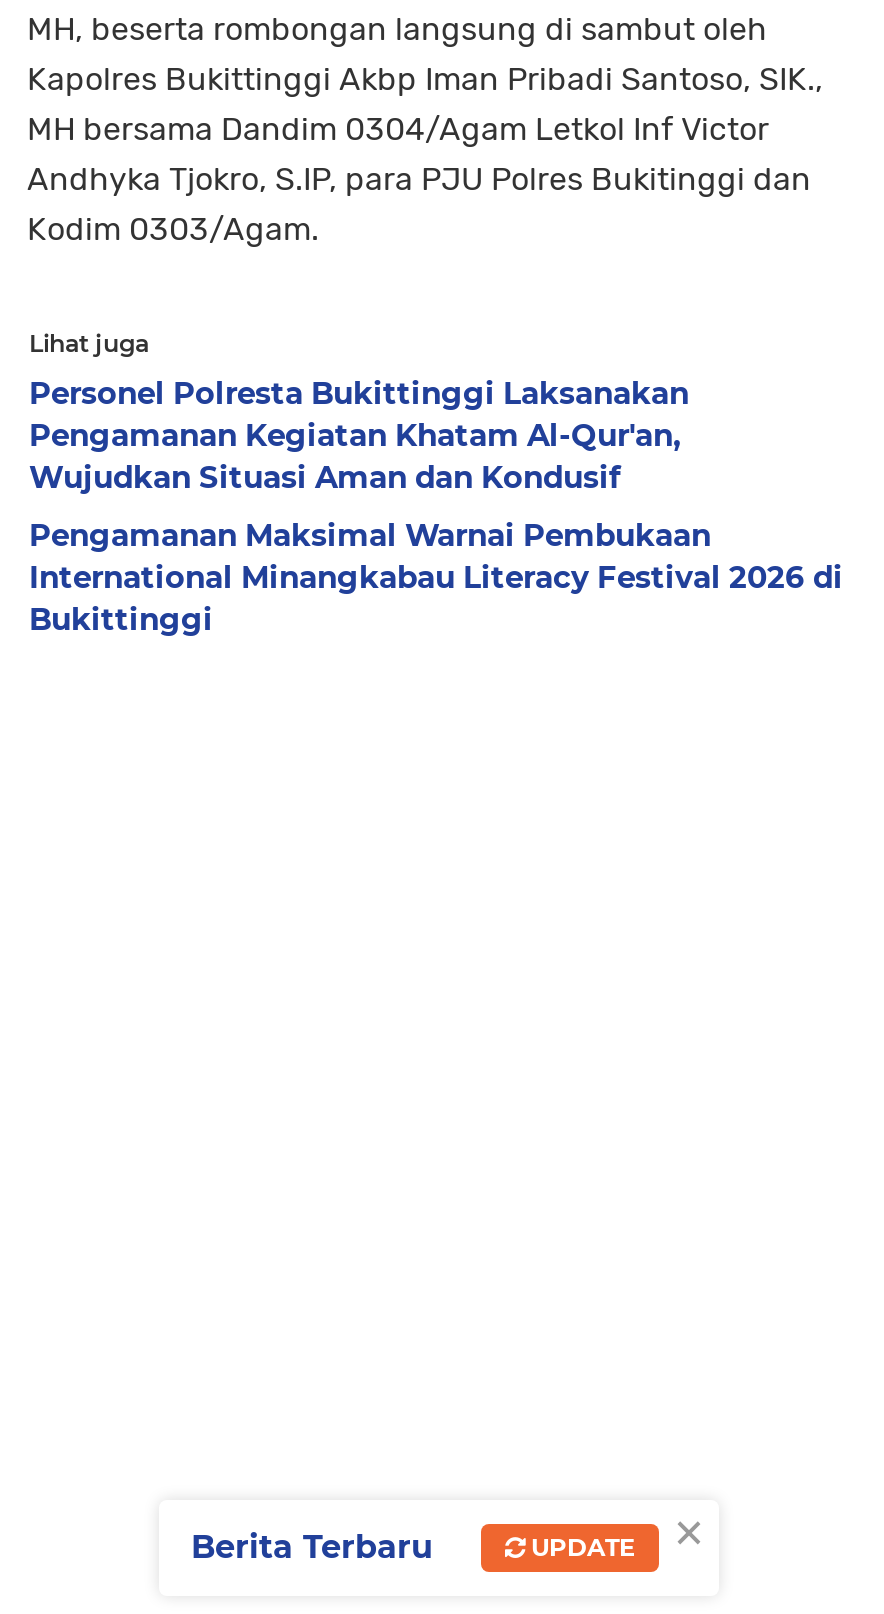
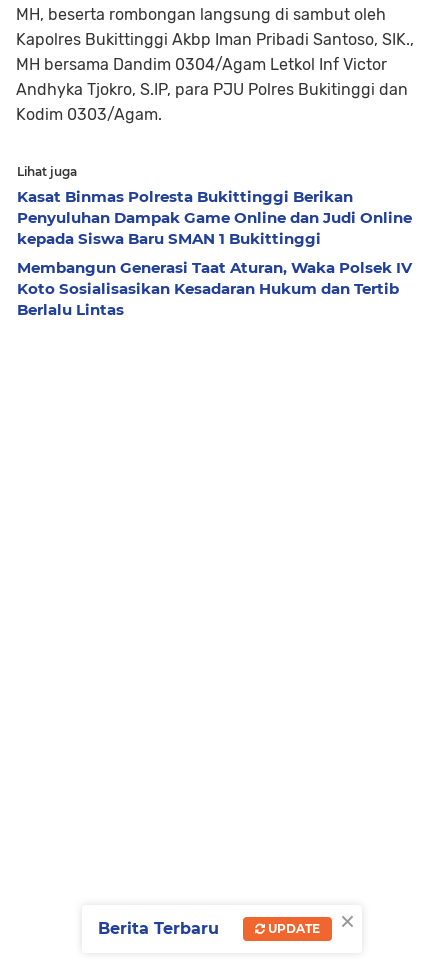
- Personel Polresta Bukittinggi Laksanakan
- Pengamanan Kegiatan Khatam Al-Qur'an,
- Wujudkan Situasi Aman dan Kondusif
+ Kasat Binmas Polresta Bukittinggi Berikan
+ Penyuluhan Dampak Game Online dan Judi Online
+ kepada Siswa Baru SMAN 1 Bukittinggi

- Pengamanan Maksimal Warnai Pembukaan
- International Minangkabau Literacy Festival 2026 di
- Bukittinggi
+ Membangun Generasi Taat Aturan, Waka Polsek IV
+ Koto Sosialisasikan Kesadaran Hukum dan Tertib
+ Berlalu Lintas
